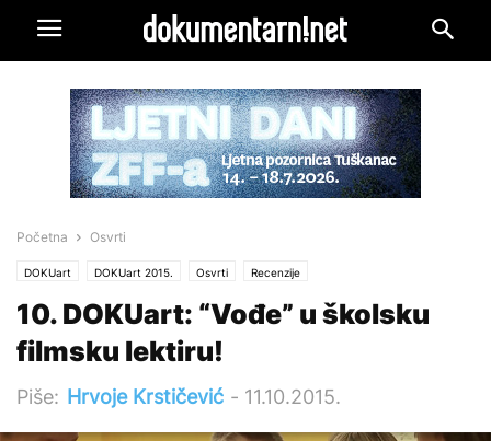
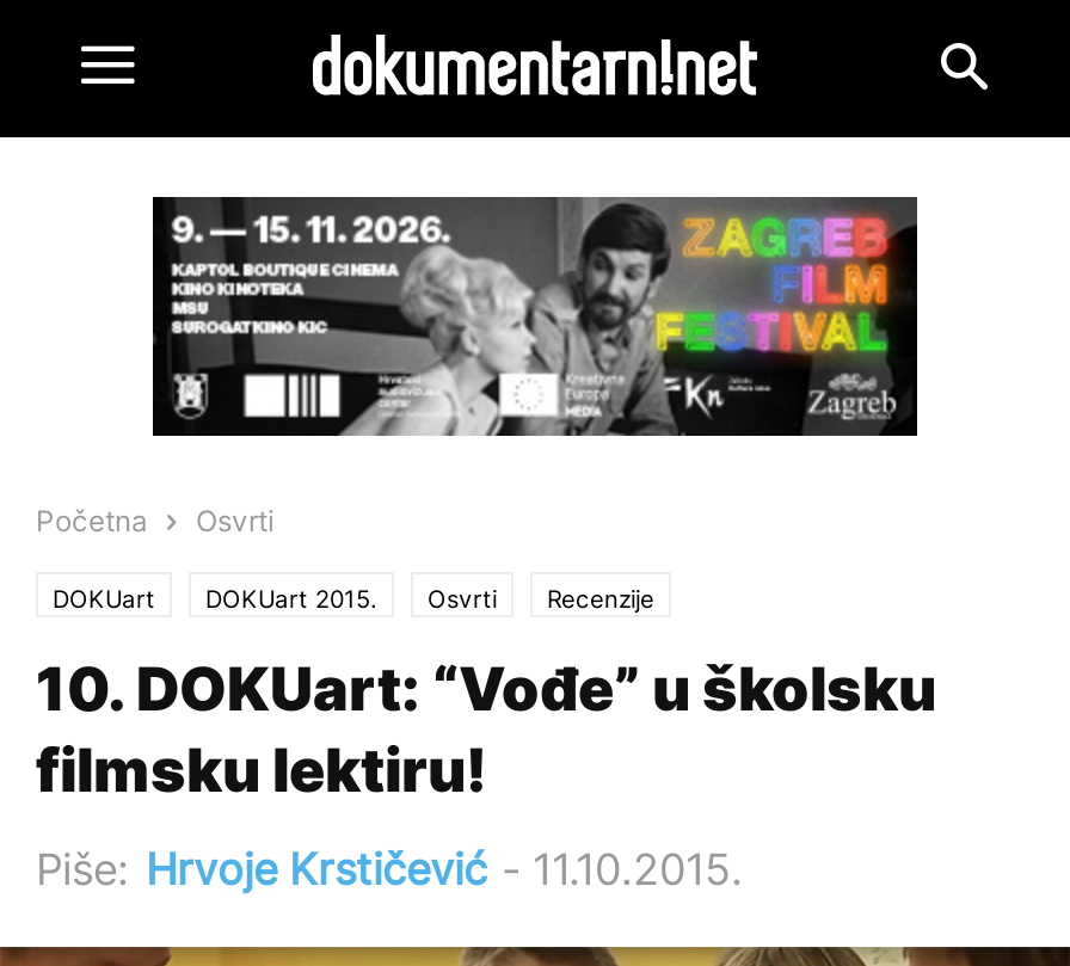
- [image]
+ [image]
